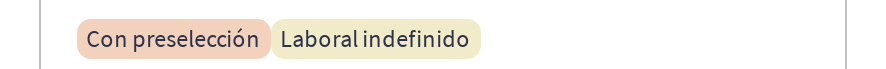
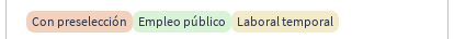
- Laboral indefinido
+ Empleo público
+ Laboral temporal
